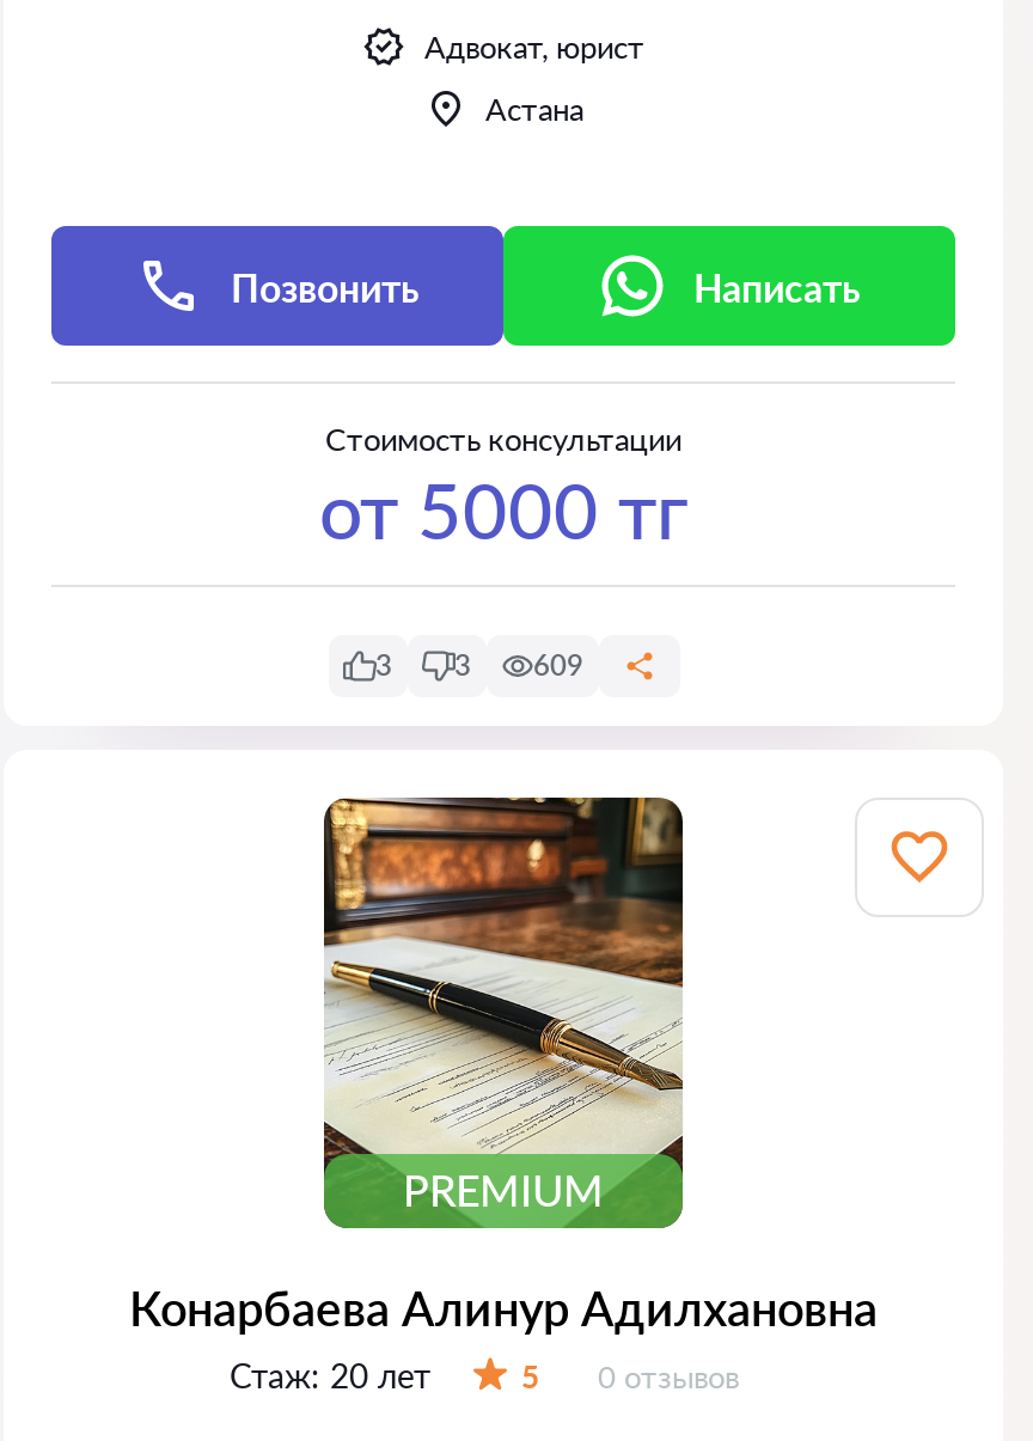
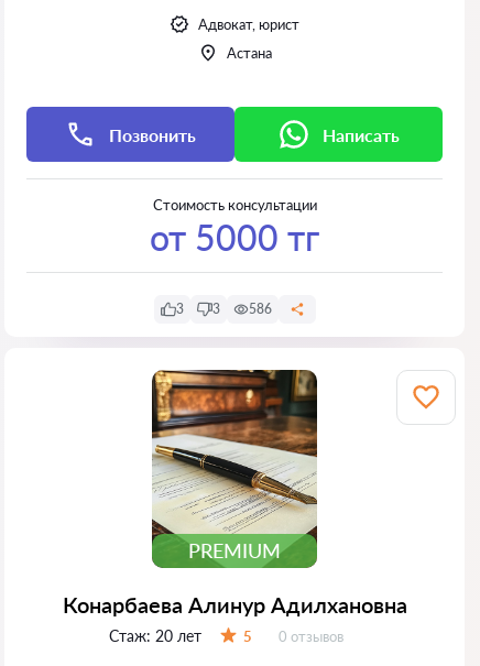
- 3 3 609
+ 3 3 586
